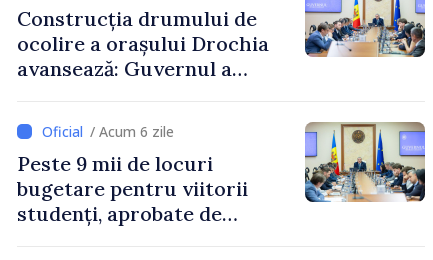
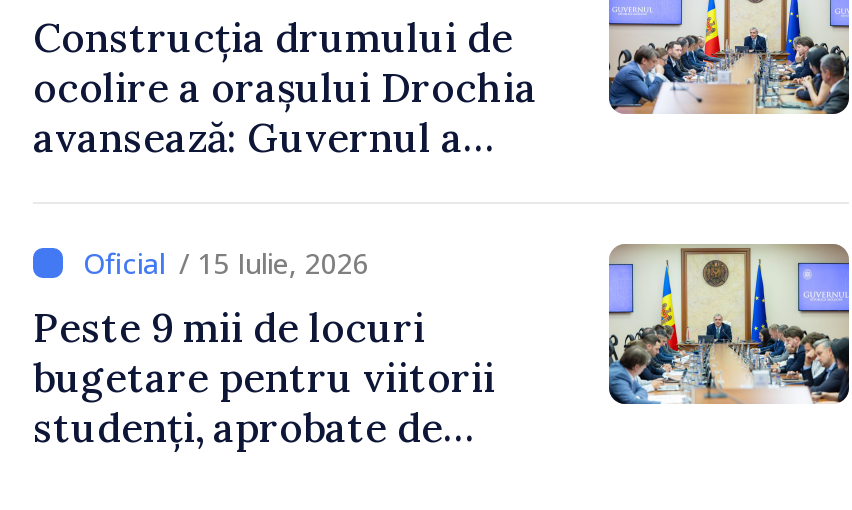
- / Acum 6 zile
+ / 15 Iulie, 2026
